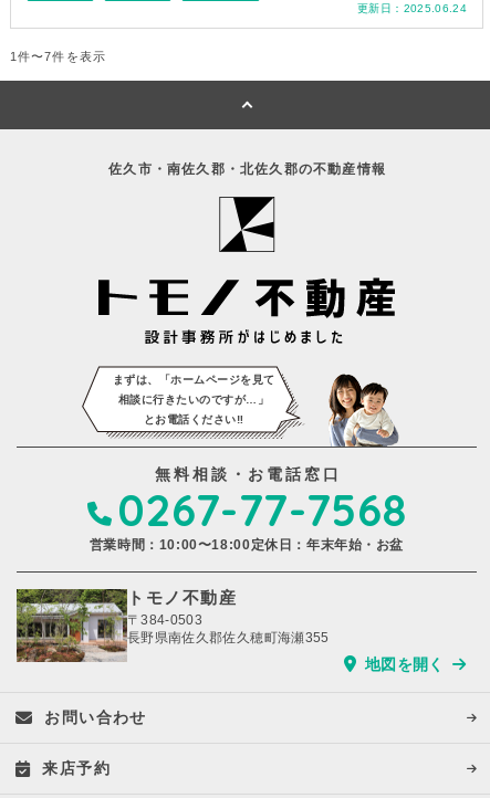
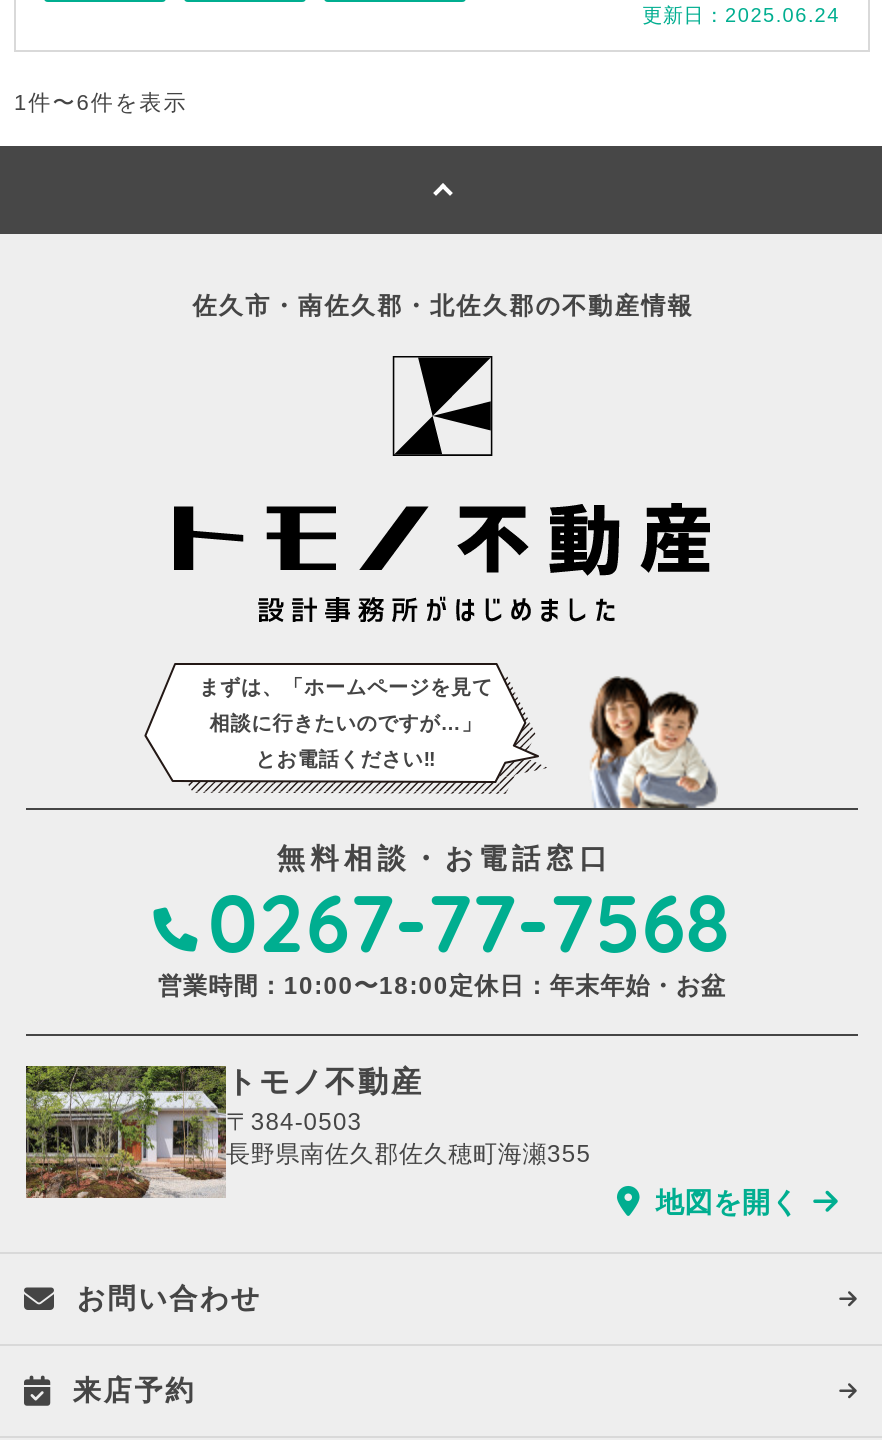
- 1件〜7件を表示
+ 1件〜6件を表示
